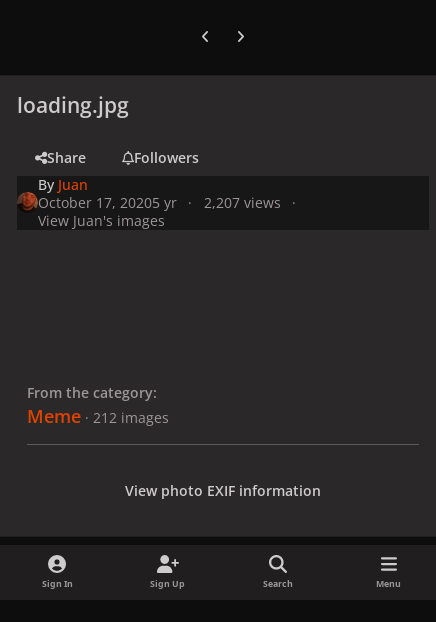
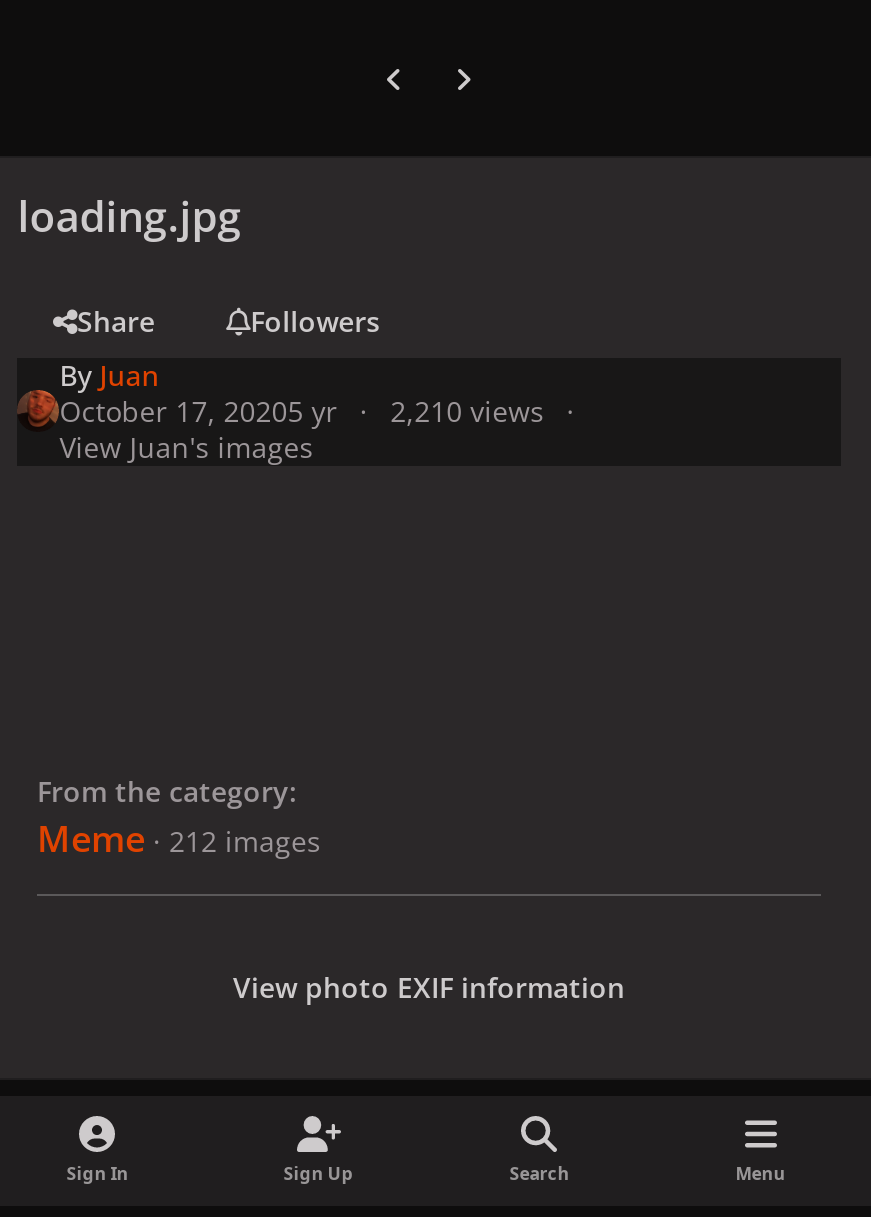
- October 17, 20205 yr 2,207 views
+ October 17, 20205 yr 2,210 views
